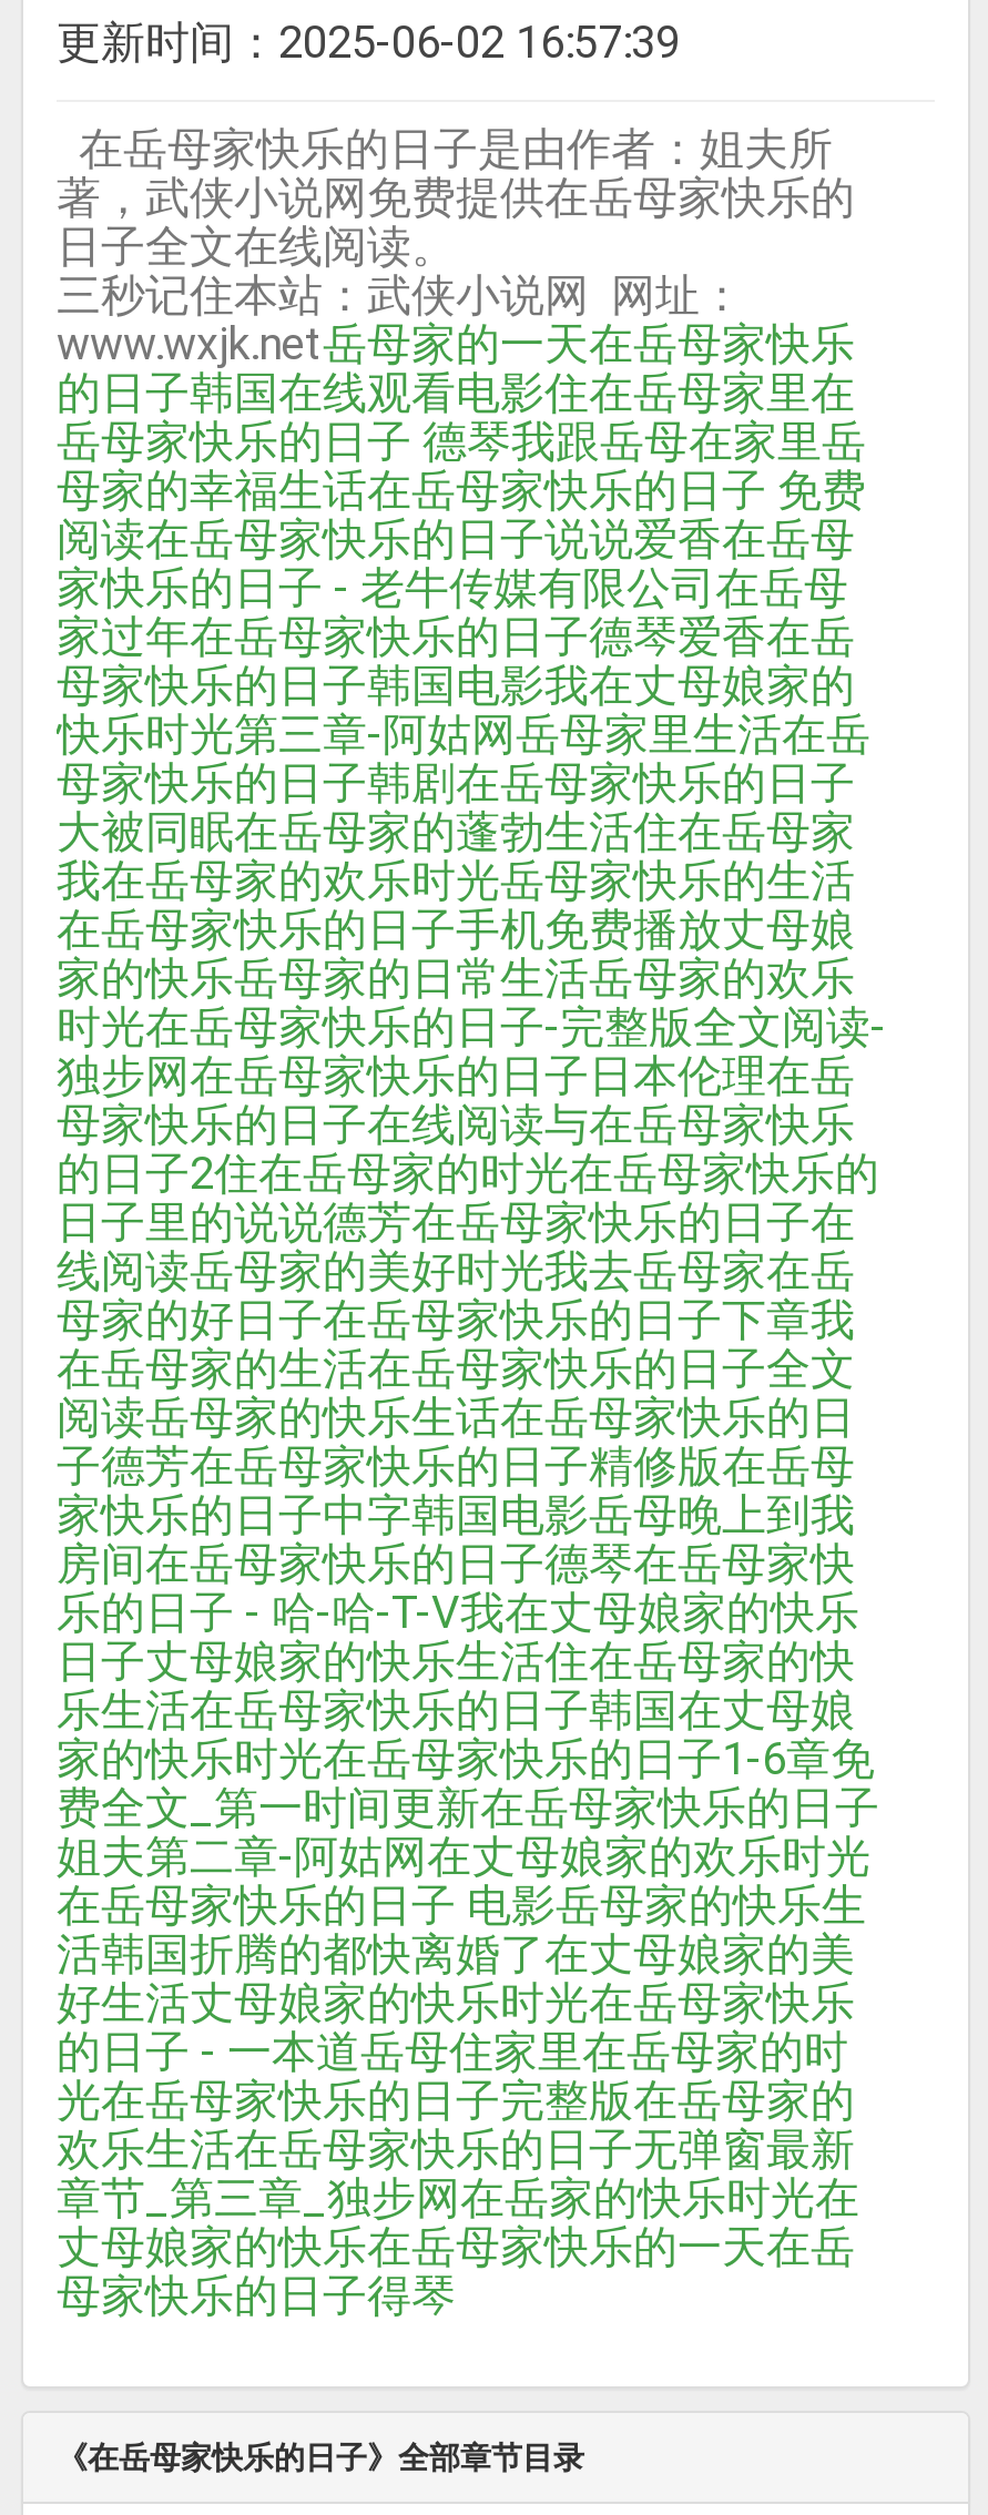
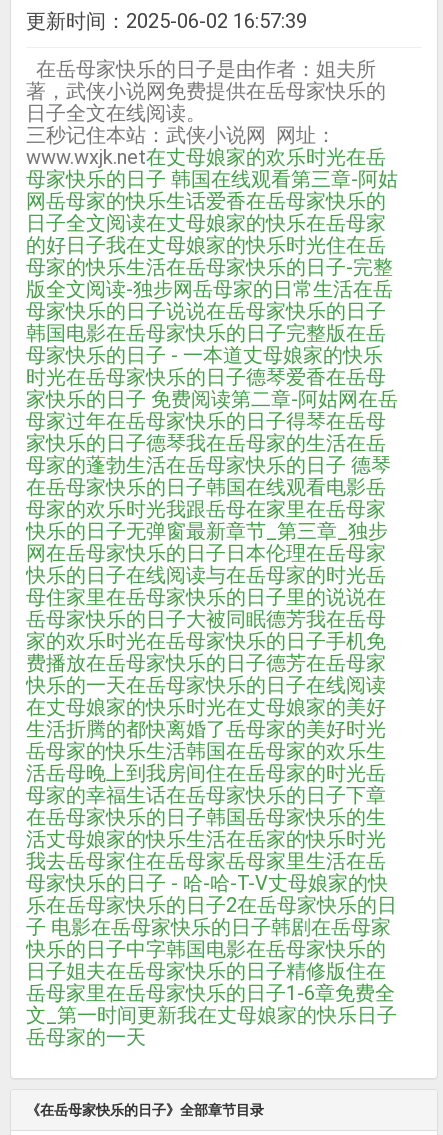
- www.wxjk.net岳母家的一天在岳母家快乐
- 的日子韩国在线观看电影住在岳母家里在
- 岳母家快乐的日子 德琴我跟岳母在家里岳
- 母家的幸福生话在岳母家快乐的日子 免费
- 阅读在岳母家快乐的日子说说爱香在岳母
- 家快乐的日子 - 老牛传媒有限公司在岳母
- 家过年在岳母家快乐的日子德琴爱香在岳
- 母家快乐的日子韩国电影我在丈母娘家的
- 快乐时光第三章-阿姑网岳母家里生活在岳
- 母家快乐的日子韩剧在岳母家快乐的日子
- 大被同眠在岳母家的蓬勃生活住在岳母家
- 我在岳母家的欢乐时光岳母家快乐的生活
- 在岳母家快乐的日子手机免费播放丈母娘
- 家的快乐岳母家的日常生活岳母家的欢乐
- 时光在岳母家快乐的日子-完整版全文阅读-
- 独步网在岳母家快乐的日子日本伦理在岳
- 母家快乐的日子在线阅读与在岳母家快乐
- 的日子2住在岳母家的时光在岳母家快乐的
- 日子里的说说德芳在岳母家快乐的日子在
- 线阅读岳母家的美好时光我去岳母家在岳
- 母家的好日子在岳母家快乐的日子下章我
- 在岳母家的生活在岳母家快乐的日子全文
- 阅读岳母家的快乐生话在岳母家快乐的日
- 子德芳在岳母家快乐的日子精修版在岳母
- 家快乐的日子中字韩国电影岳母晚上到我
- 房间在岳母家快乐的日子德琴在岳母家快
- 乐的日子 - 哈-哈-T-V我在丈母娘家的快乐
- 日子丈母娘家的快乐生活住在岳母家的快
- 乐生活在岳母家快乐的日子韩国在丈母娘
- 家的快乐时光在岳母家快乐的日子1-6章免
- 费全文_第一时间更新在岳母家快乐的日子
- 姐夫第二章-阿姑网在丈母娘家的欢乐时光
- 在岳母家快乐的日子 电影岳母家的快乐生
- 活韩国折腾的都快离婚了在丈母娘家的美
- 好生活丈母娘家的快乐时光在岳母家快乐
- 的日子 - 一本道岳母住家里在岳母家的时
- 光在岳母家快乐的日子完整版在岳母家的
- 欢乐生活在岳母家快乐的日子无弹窗最新
- 章节_第三章_独步网在岳家的快乐时光在
- 丈母娘家的快乐在岳母家快乐的一天在岳
- 母家快乐的日子得琴
+ www.wxjk.net在丈母娘家的欢乐时光在岳
+ 母家快乐的日子 韩国在线观看第三章-阿姑
+ 网岳母家的快乐生话爱香在岳母家快乐的
+ 日子全文阅读在丈母娘家的快乐在岳母家
+ 的好日子我在丈母娘家的快乐时光住在岳
+ 母家的快乐生活在岳母家快乐的日子-完整
+ 版全文阅读-独步网岳母家的日常生活在岳
+ 母家快乐的日子说说在岳母家快乐的日子
+ 韩国电影在岳母家快乐的日子完整版在岳
+ 母家快乐的日子 - 一本道丈母娘家的快乐
+ 时光在岳母家快乐的日子德琴爱香在岳母
+ 家快乐的日子 免费阅读第二章-阿姑网在岳
+ 母家过年在岳母家快乐的日子得琴在岳母
+ 家快乐的日子德琴我在岳母家的生活在岳
+ 母家的蓬勃生活在岳母家快乐的日子 德琴
+ 在岳母家快乐的日子韩国在线观看电影岳
+ 母家的欢乐时光我跟岳母在家里在岳母家
+ 快乐的日子无弹窗最新章节_第三章_独步
+ 网在岳母家快乐的日子日本伦理在岳母家
+ 快乐的日子在线阅读与在岳母家的时光岳
+ 母住家里在岳母家快乐的日子里的说说在
+ 岳母家快乐的日子大被同眠德芳我在岳母
+ 家的欢乐时光在岳母家快乐的日子手机免
+ 费播放在岳母家快乐的日子德芳在岳母家
+ 快乐的一天在岳母家快乐的日子在线阅读
+ 在丈母娘家的快乐时光在丈母娘家的美好
+ 生活折腾的都快离婚了岳母家的美好时光
+ 岳母家的快乐生活韩国在岳母家的欢乐生
+ 活岳母晚上到我房间住在岳母家的时光岳
+ 母家的幸福生话在岳母家快乐的日子下章
+ 在岳母家快乐的日子韩国岳母家快乐的生
+ 活丈母娘家的快乐生活在岳家的快乐时光
+ 我去岳母家住在岳母家岳母家里生活在岳
+ 母家快乐的日子 - 哈-哈-T-V丈母娘家的快
+ 乐在岳母家快乐的日子2在岳母家快乐的日
+ 子 电影在岳母家快乐的日子韩剧在岳母家
+ 快乐的日子中字韩国电影在岳母家快乐的
+ 日子姐夫在岳母家快乐的日子精修版住在
+ 岳母家里在岳母家快乐的日子1-6章免费全
+ 文_第一时间更新我在丈母娘家的快乐日子
+ 岳母家的一天
